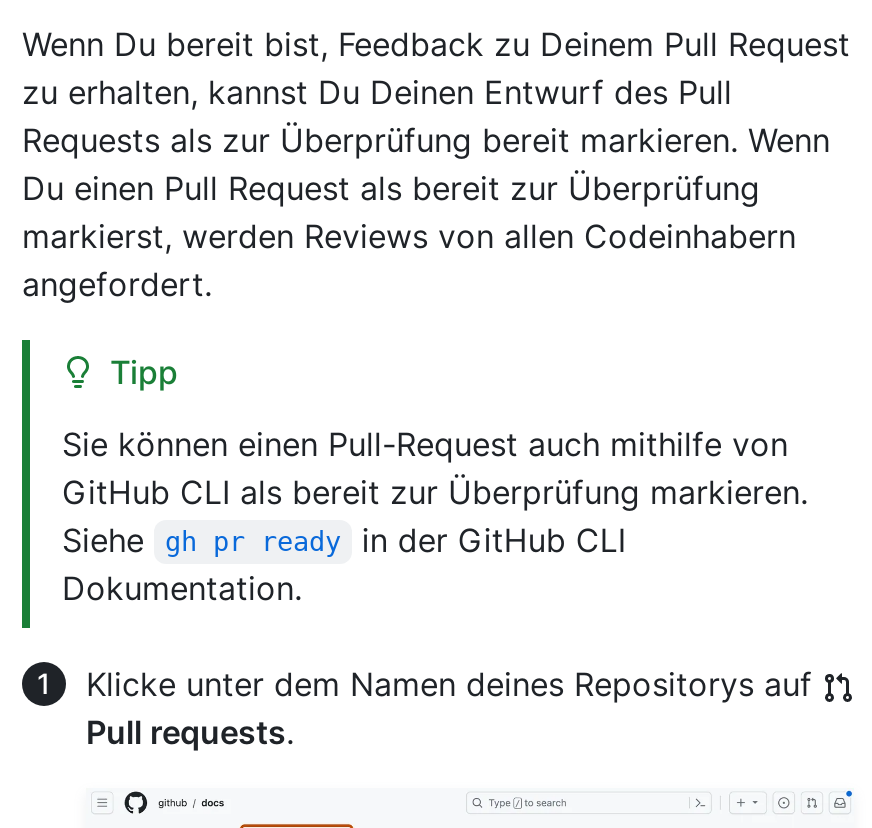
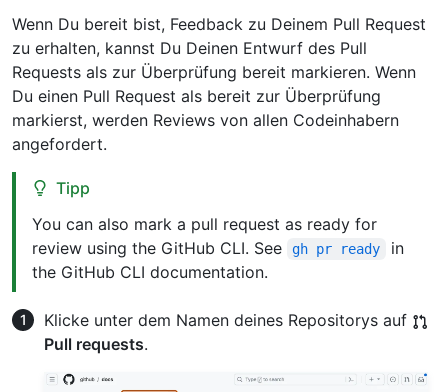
- Sie können einen Pull-Request auch mithilfe von
- GitHub CLI als bereit zur Überprüfung markieren.
- Siehe gh pr ready in der GitHub CLI
- Dokumentation.
+ You can also mark a pull request as ready for
+ review using the GitHub CLI. See gh pr ready in
+ the GitHub CLI documentation.
